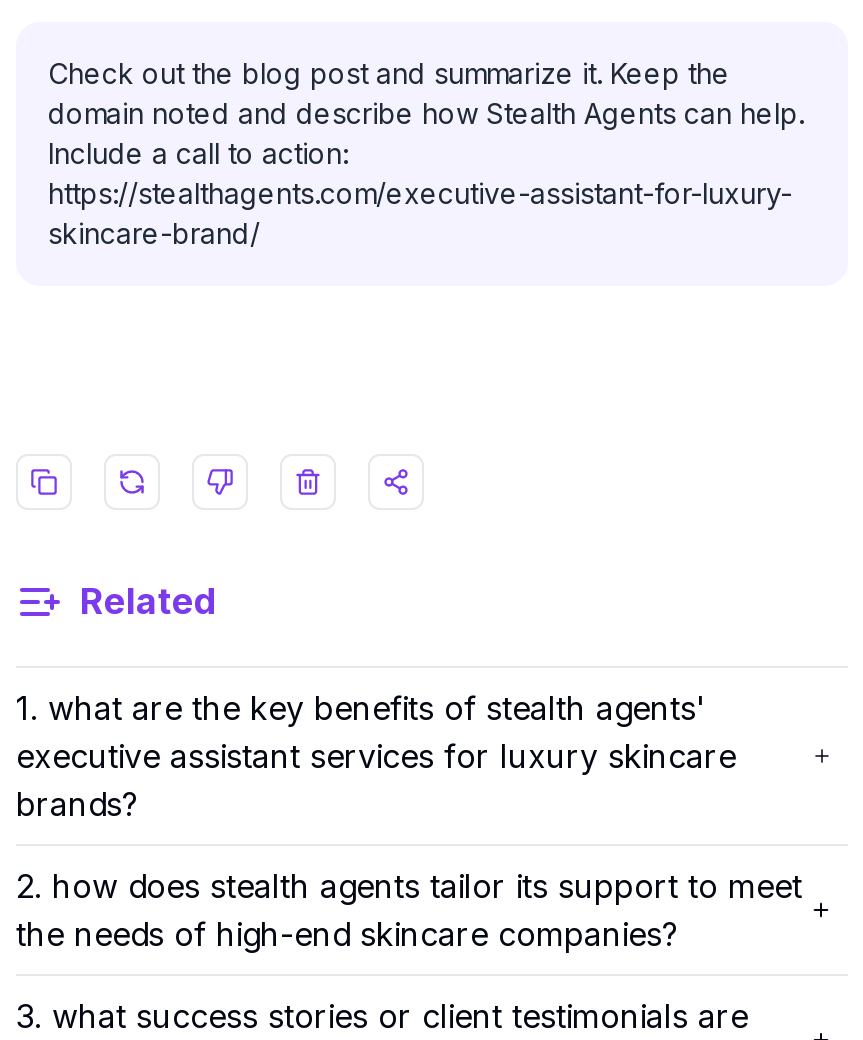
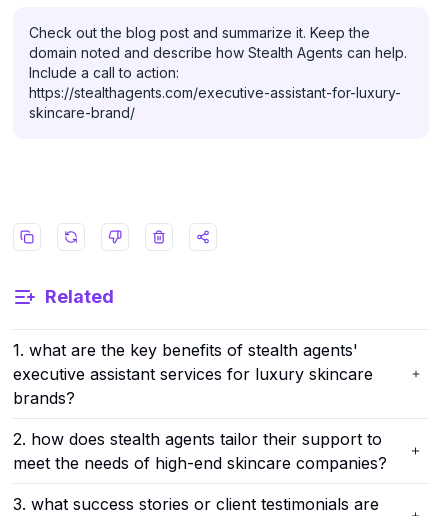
- 2. how does stealth agents tailor its support to meet
- the needs of high-end skincare companies?
+ 2. how does stealth agents tailor their support to
+ meet the needs of high-end skincare companies?
